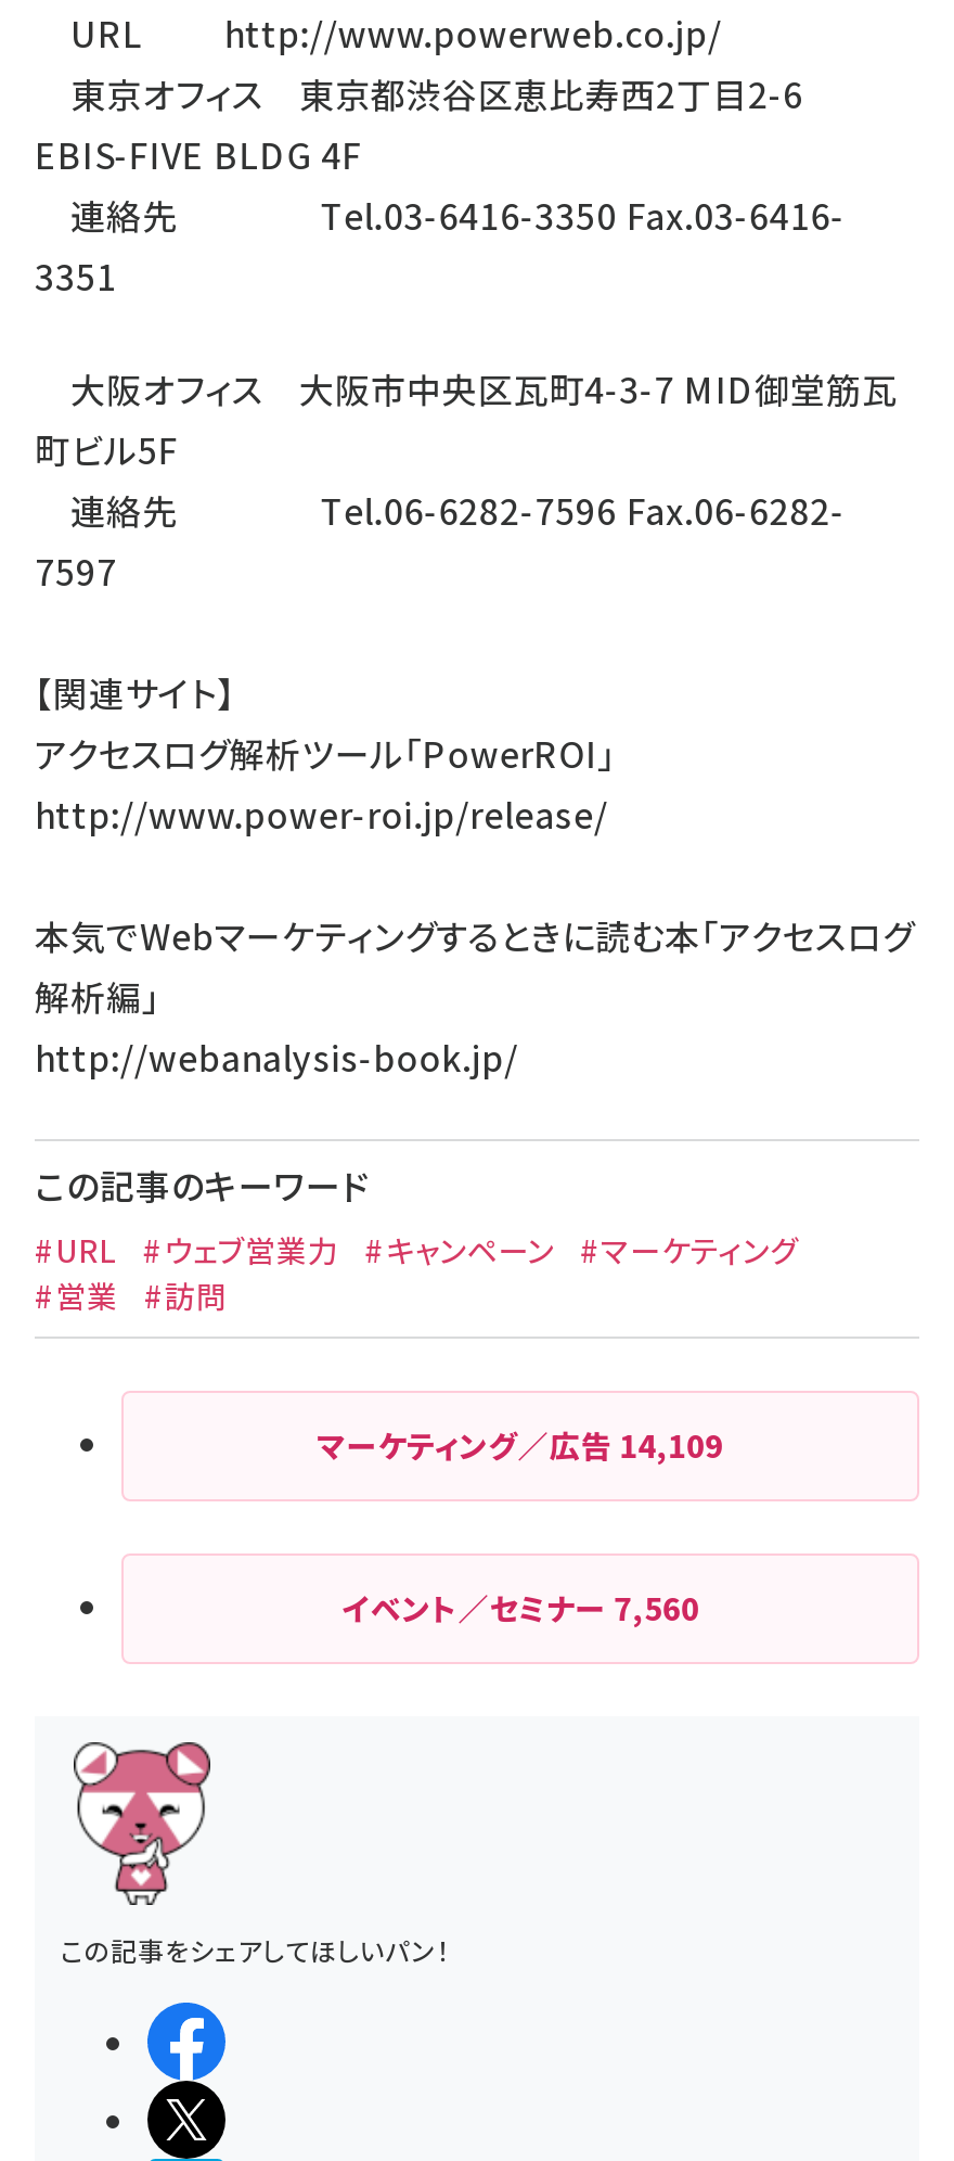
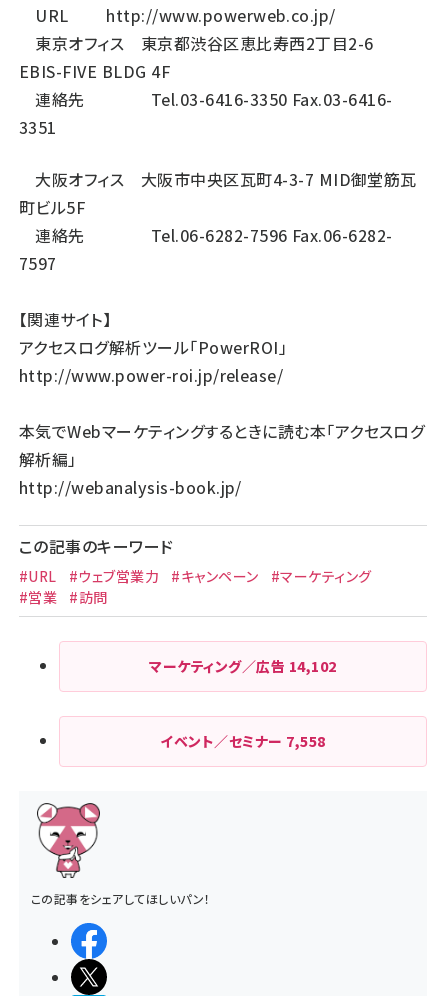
- マーケティング／広告14,109
+ マーケティング／広告14,102

- イベント／セミナー7,560
+ イベント／セミナー7,558
